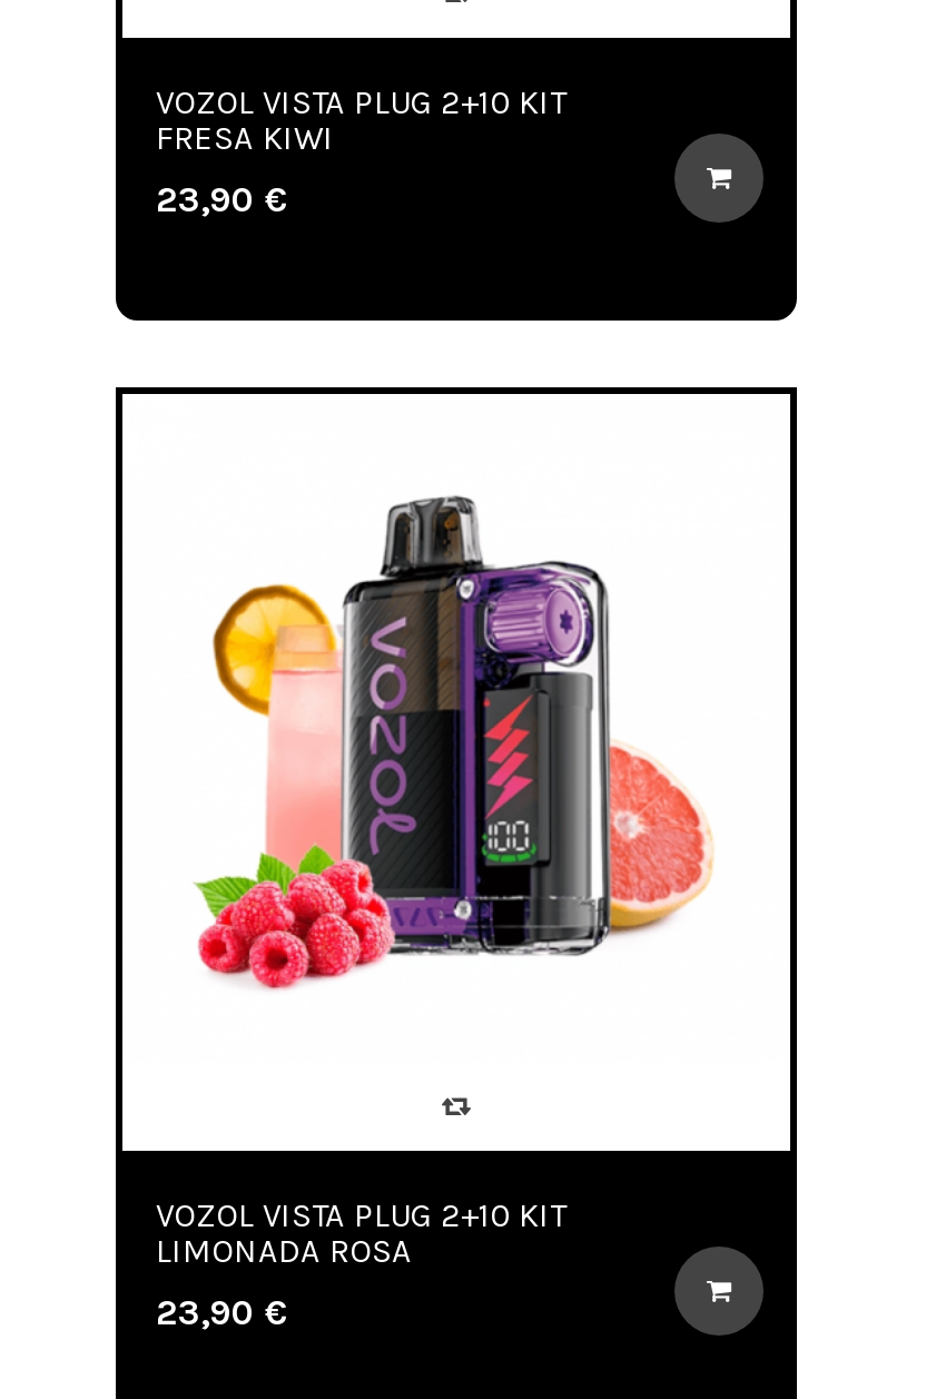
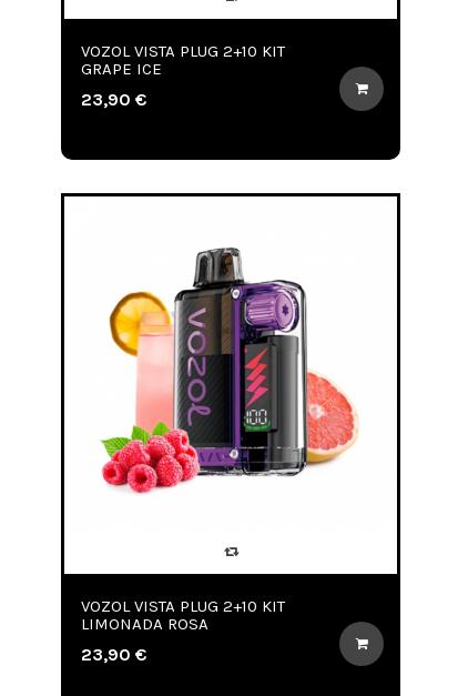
- FRESA KIWI
+ GRAPE ICE
